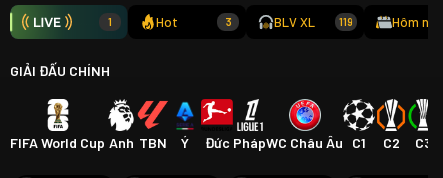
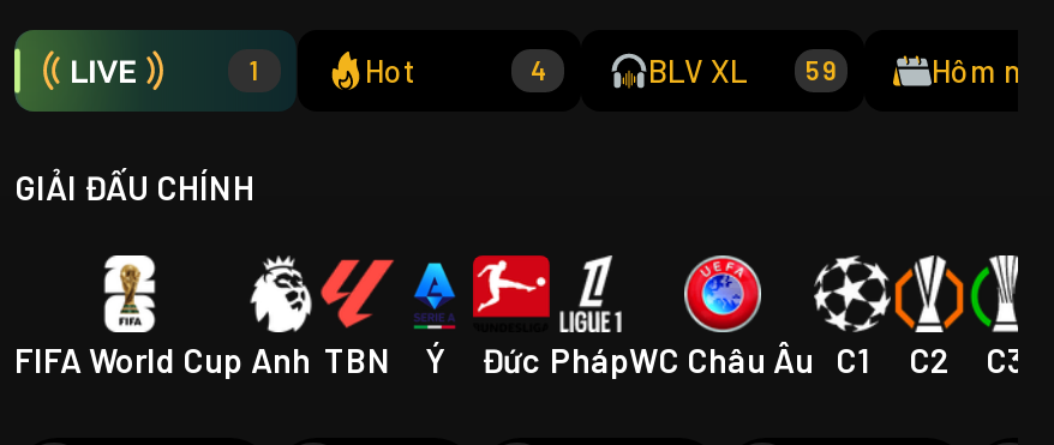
- 3
+ 4

- BLV XL 119
+ BLV XL 59
